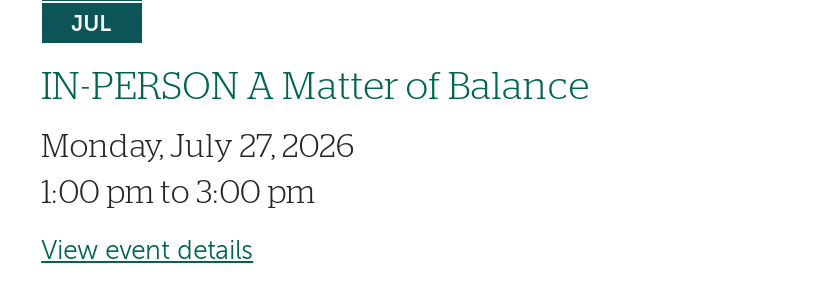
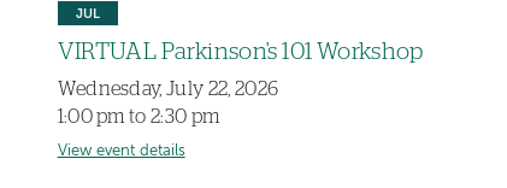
- IN-PERSON A Matter of Balance
+ VIRTUAL Parkinson's 101 Workshop

- Monday, July 27, 2026
- 1:00 pm to 3:00 pm
+ Wednesday, July 22, 2026
+ 1:00 pm to 2:30 pm
